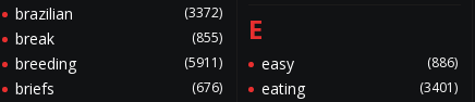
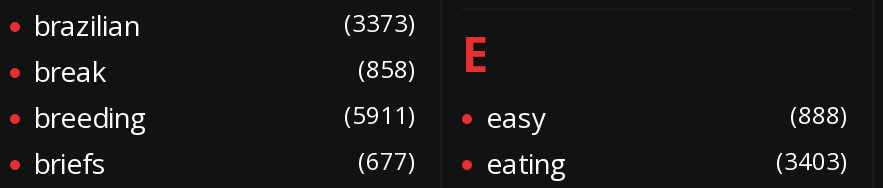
- (3372)
+ (3373)

- (855)
+ (858)

- (886)
+ (888)

- (676)
+ (677)

- (3401)
+ (3403)
